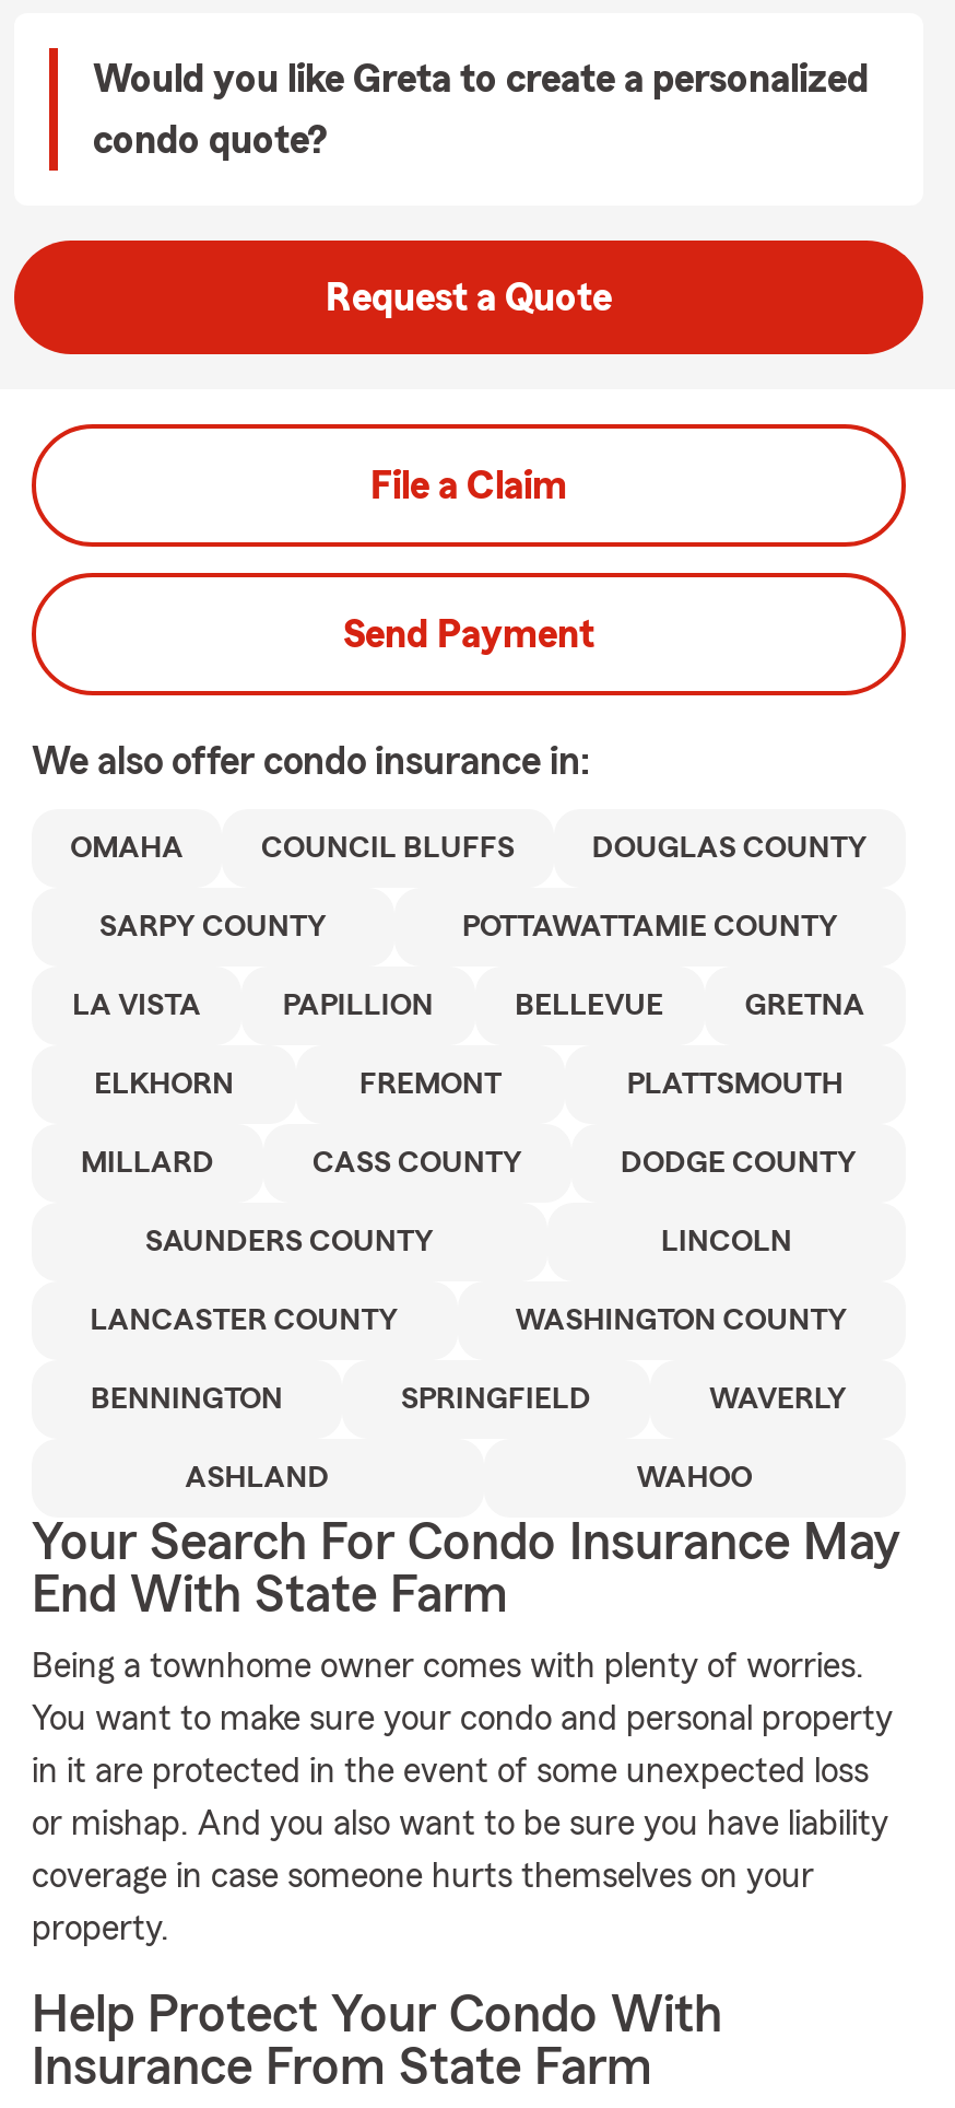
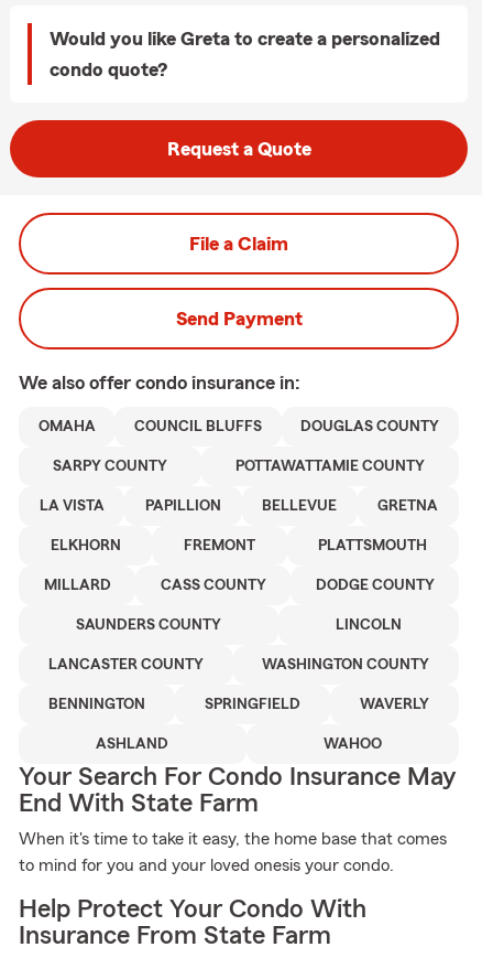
- Being a townhome owner comes with plenty of worries.
- You want to make sure your condo and personal property
- in it are protected in the event of some unexpected loss
- or mishap. And you also want to be sure you have liability
- coverage in case someone hurts themselves on your
- property.
+ When it's time to take it easy, the home base that comes
+ to mind for you and your loved onesis your condo.
